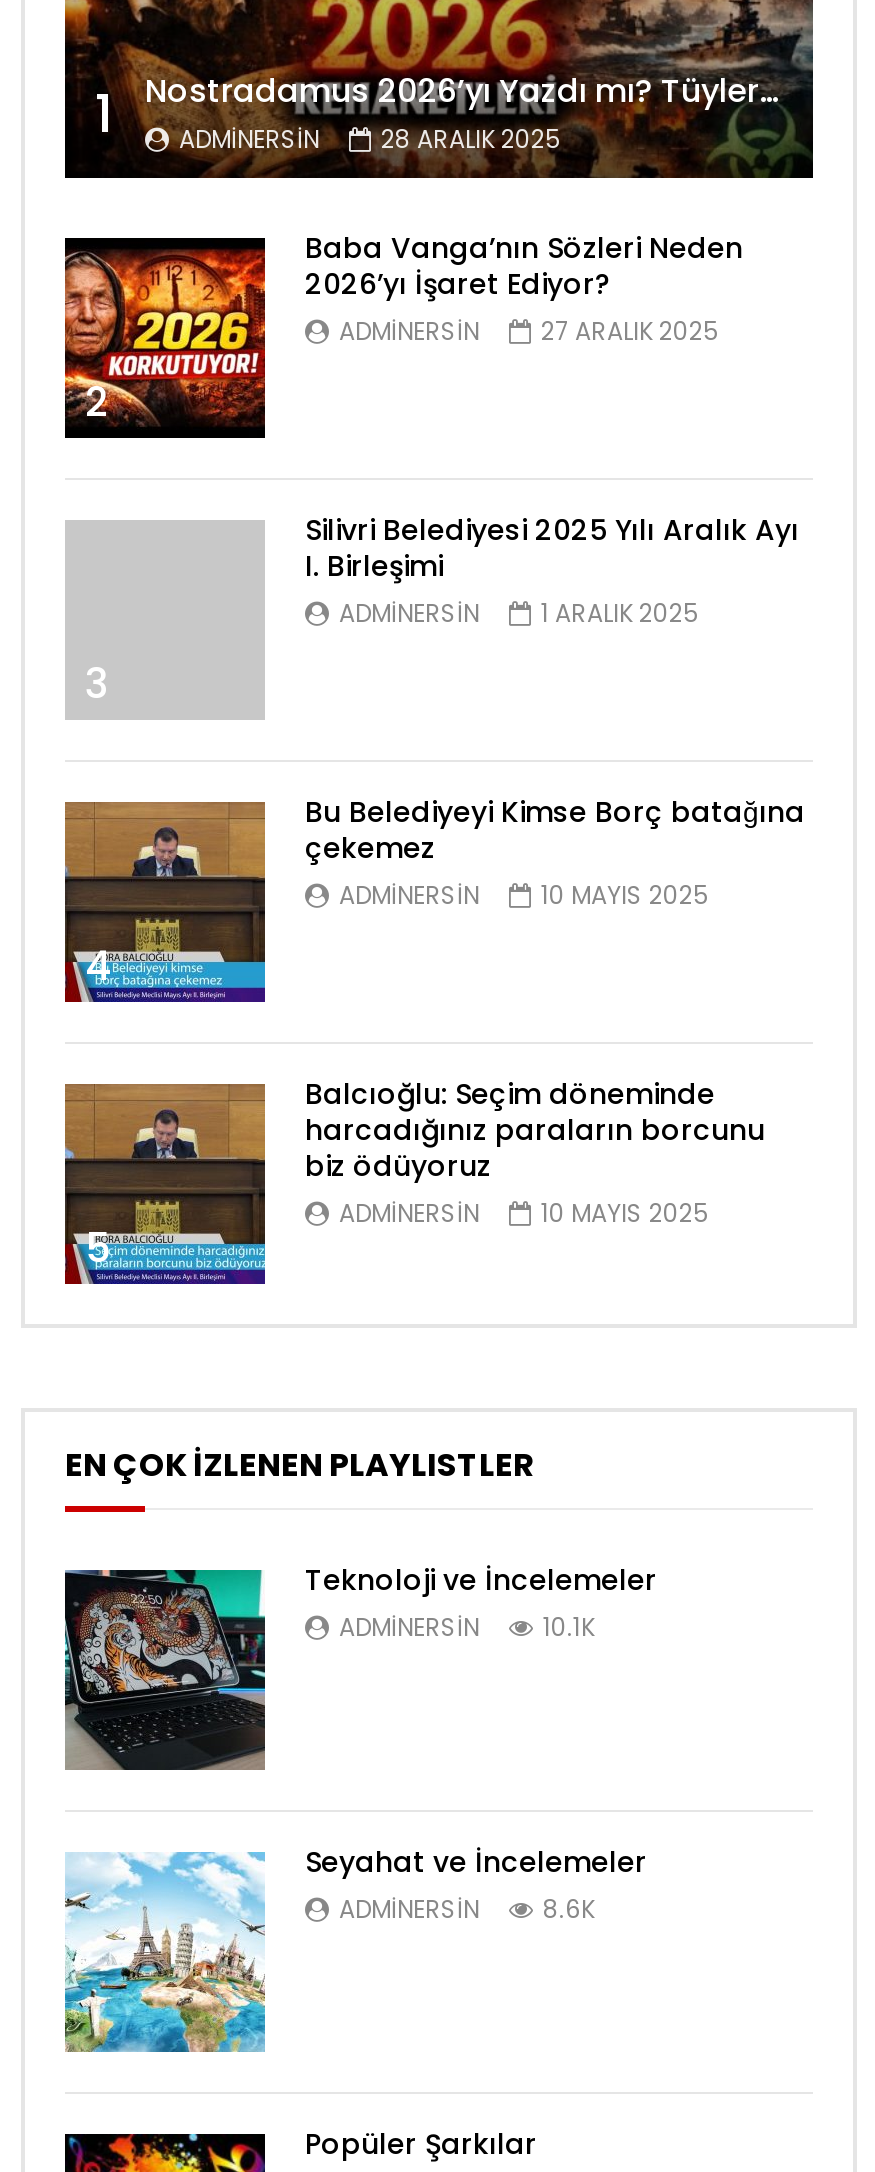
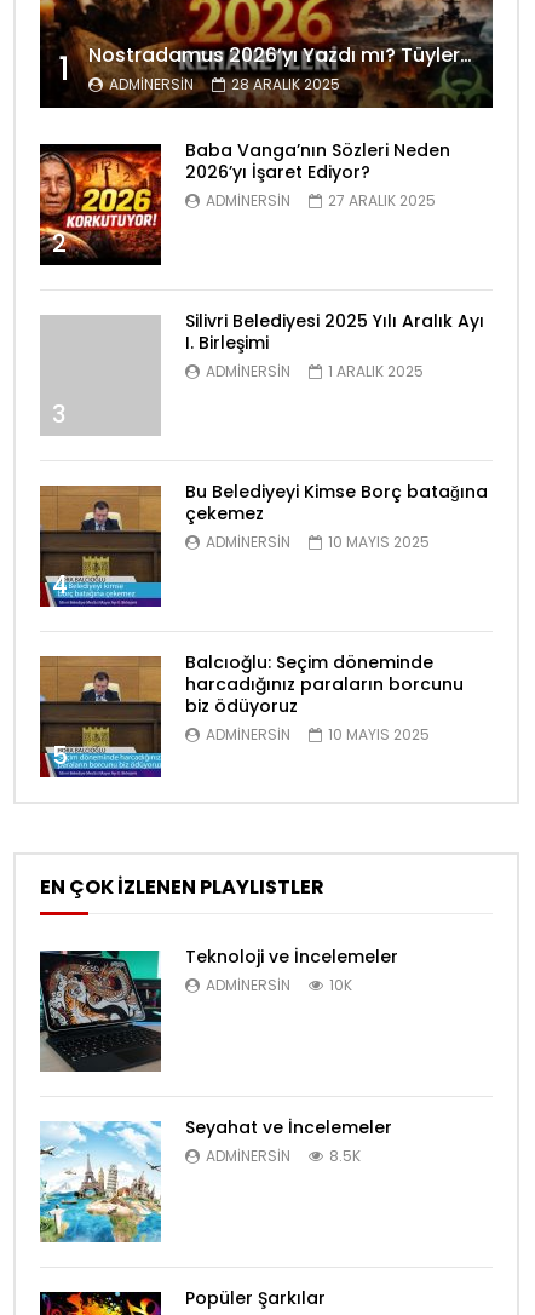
- ADMINERSIN 10.1K
+ ADMINERSIN 10K

- ADMINERSIN 8.6K
+ ADMINERSIN 8.5K
